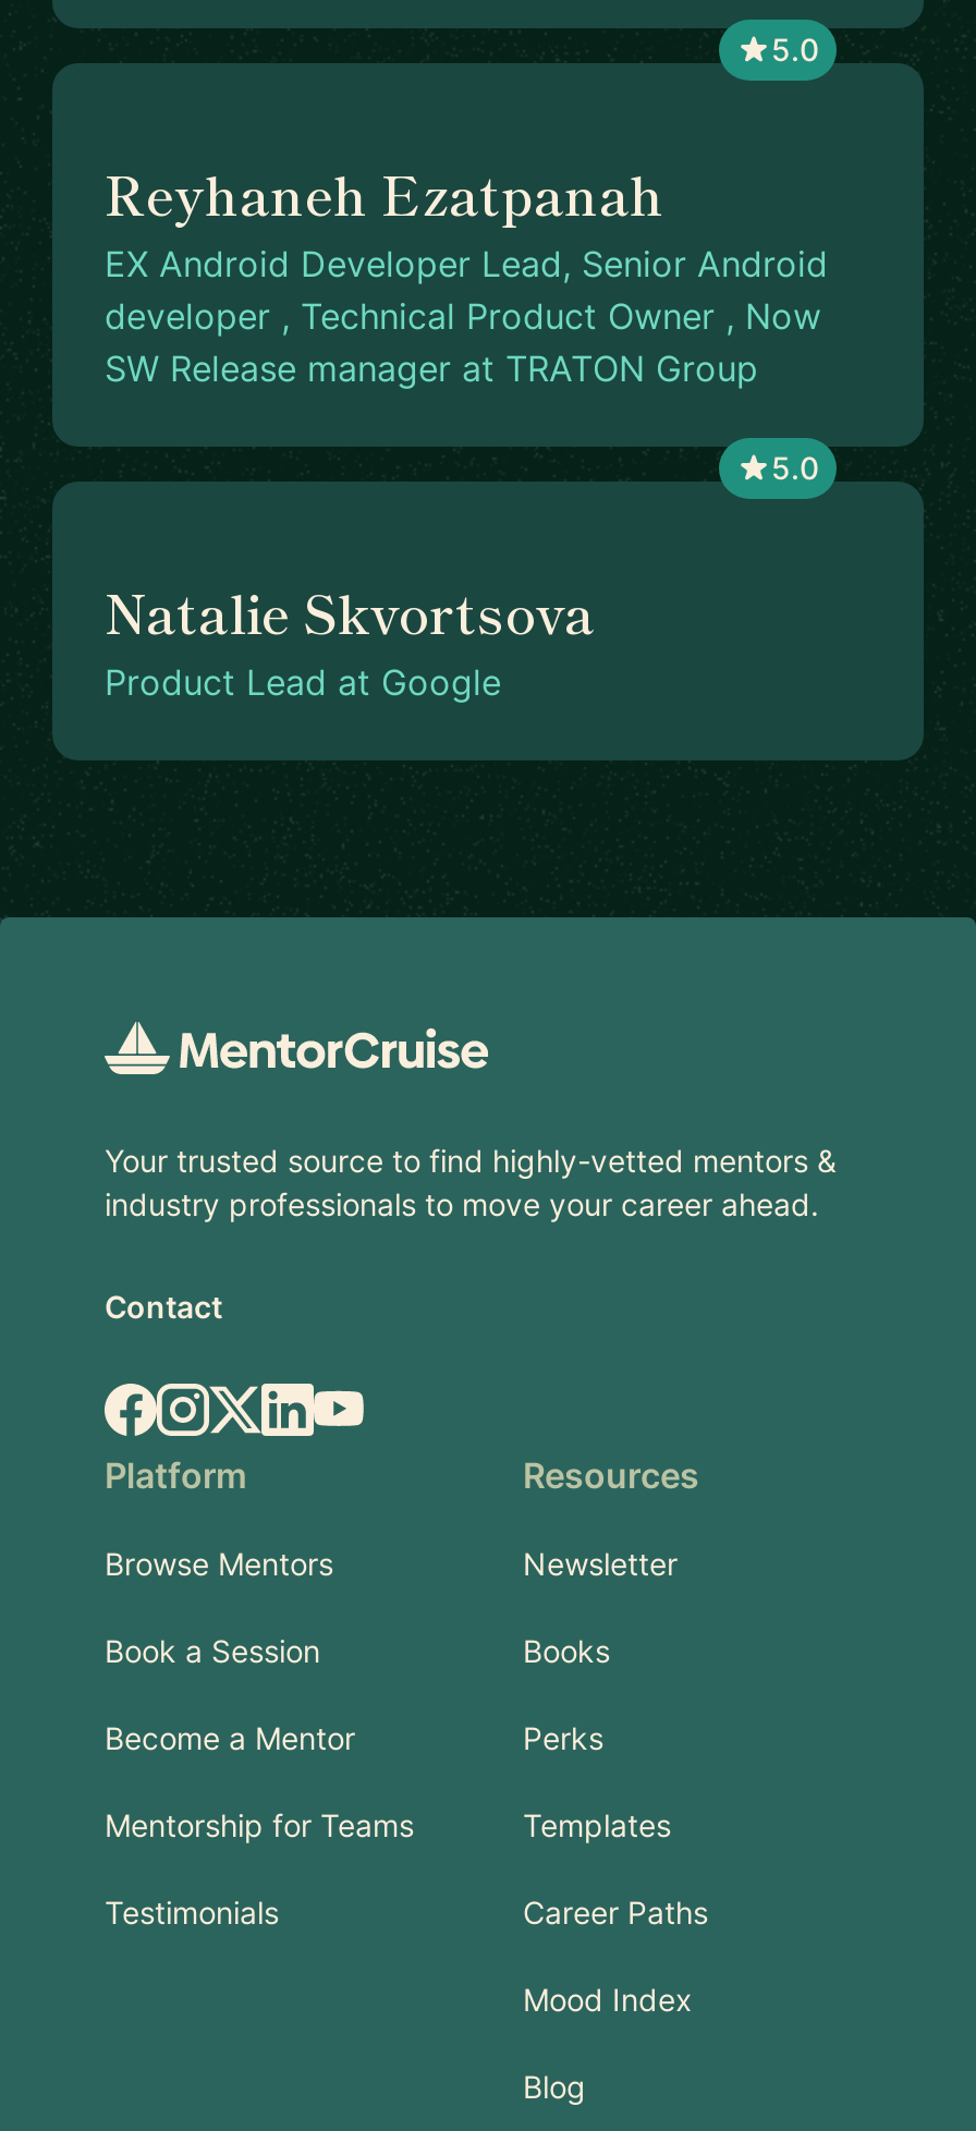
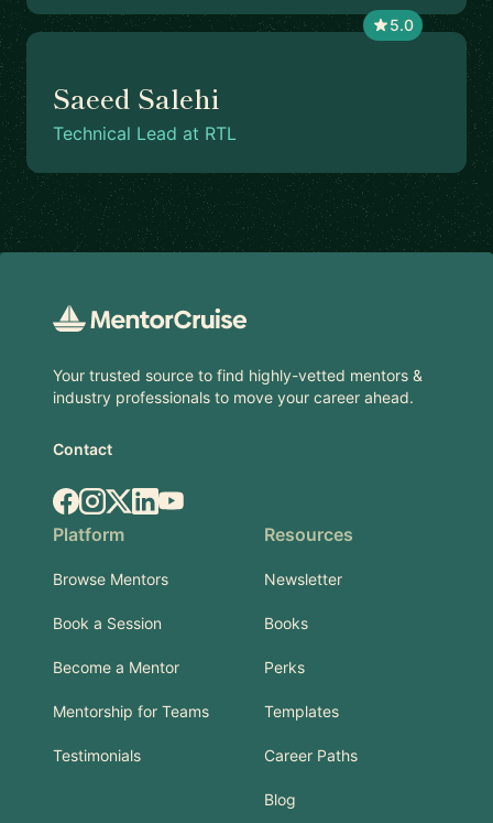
- Reyhaneh Ezatpanah
- EX Android Developer Lead, Senior Android
- developer , Technical Product Owner , Now
- SW Release manager at TRATON Group
- 5.0
- Natalie Skvortsova
- Product Lead at Google
+ Saeed Salehi
+ Technical Lead at RTL

- Mood Index
